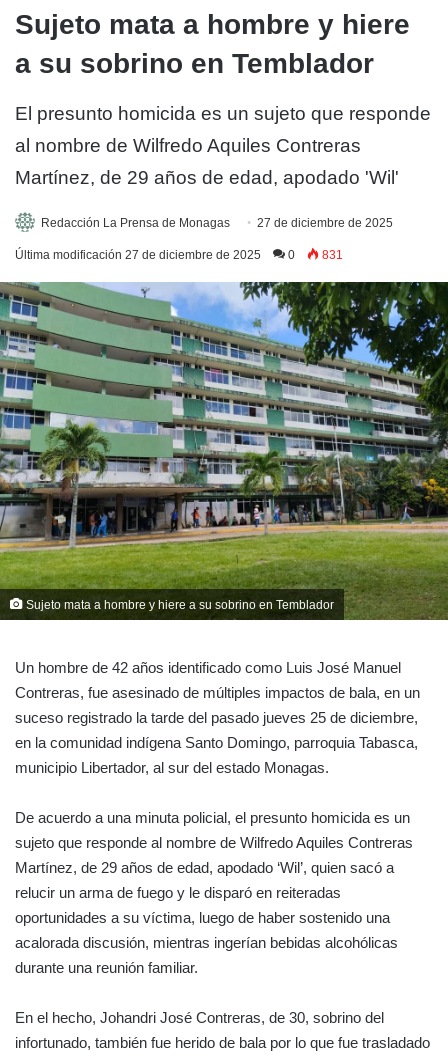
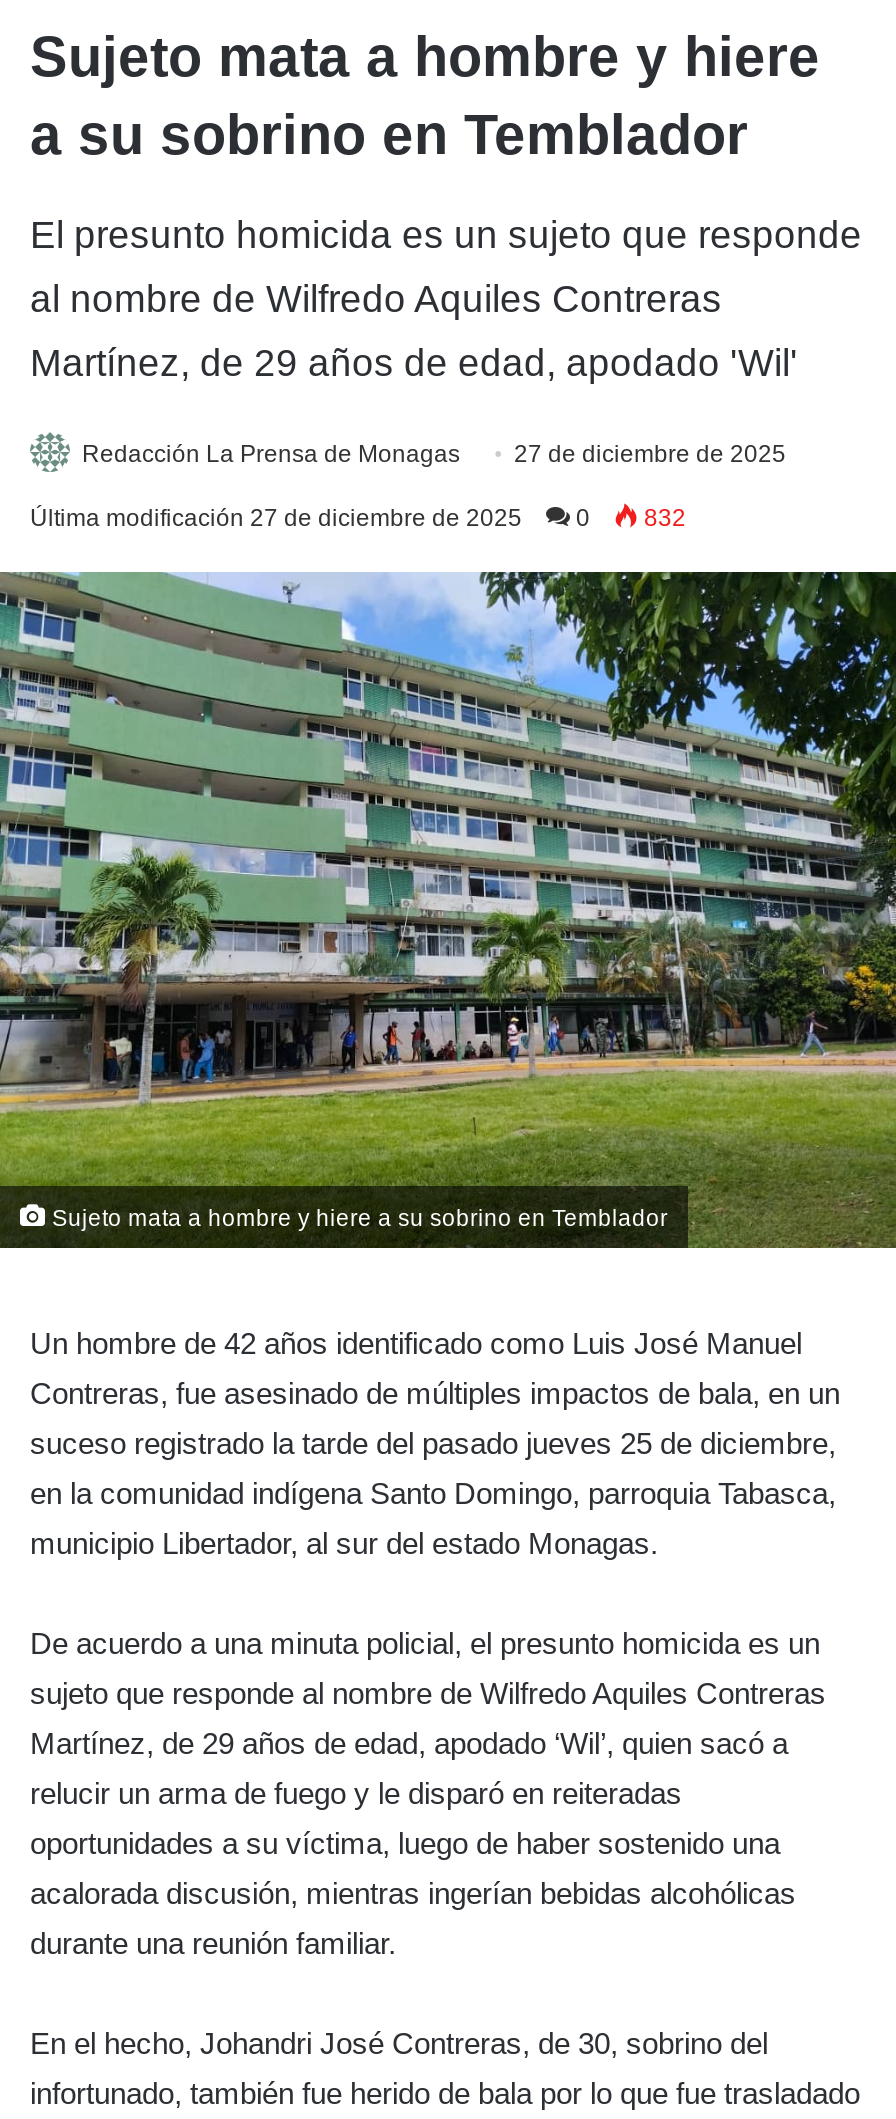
- Última modificación 27 de diciembre de 2025 0 831
+ Última modificación 27 de diciembre de 2025 0 832
